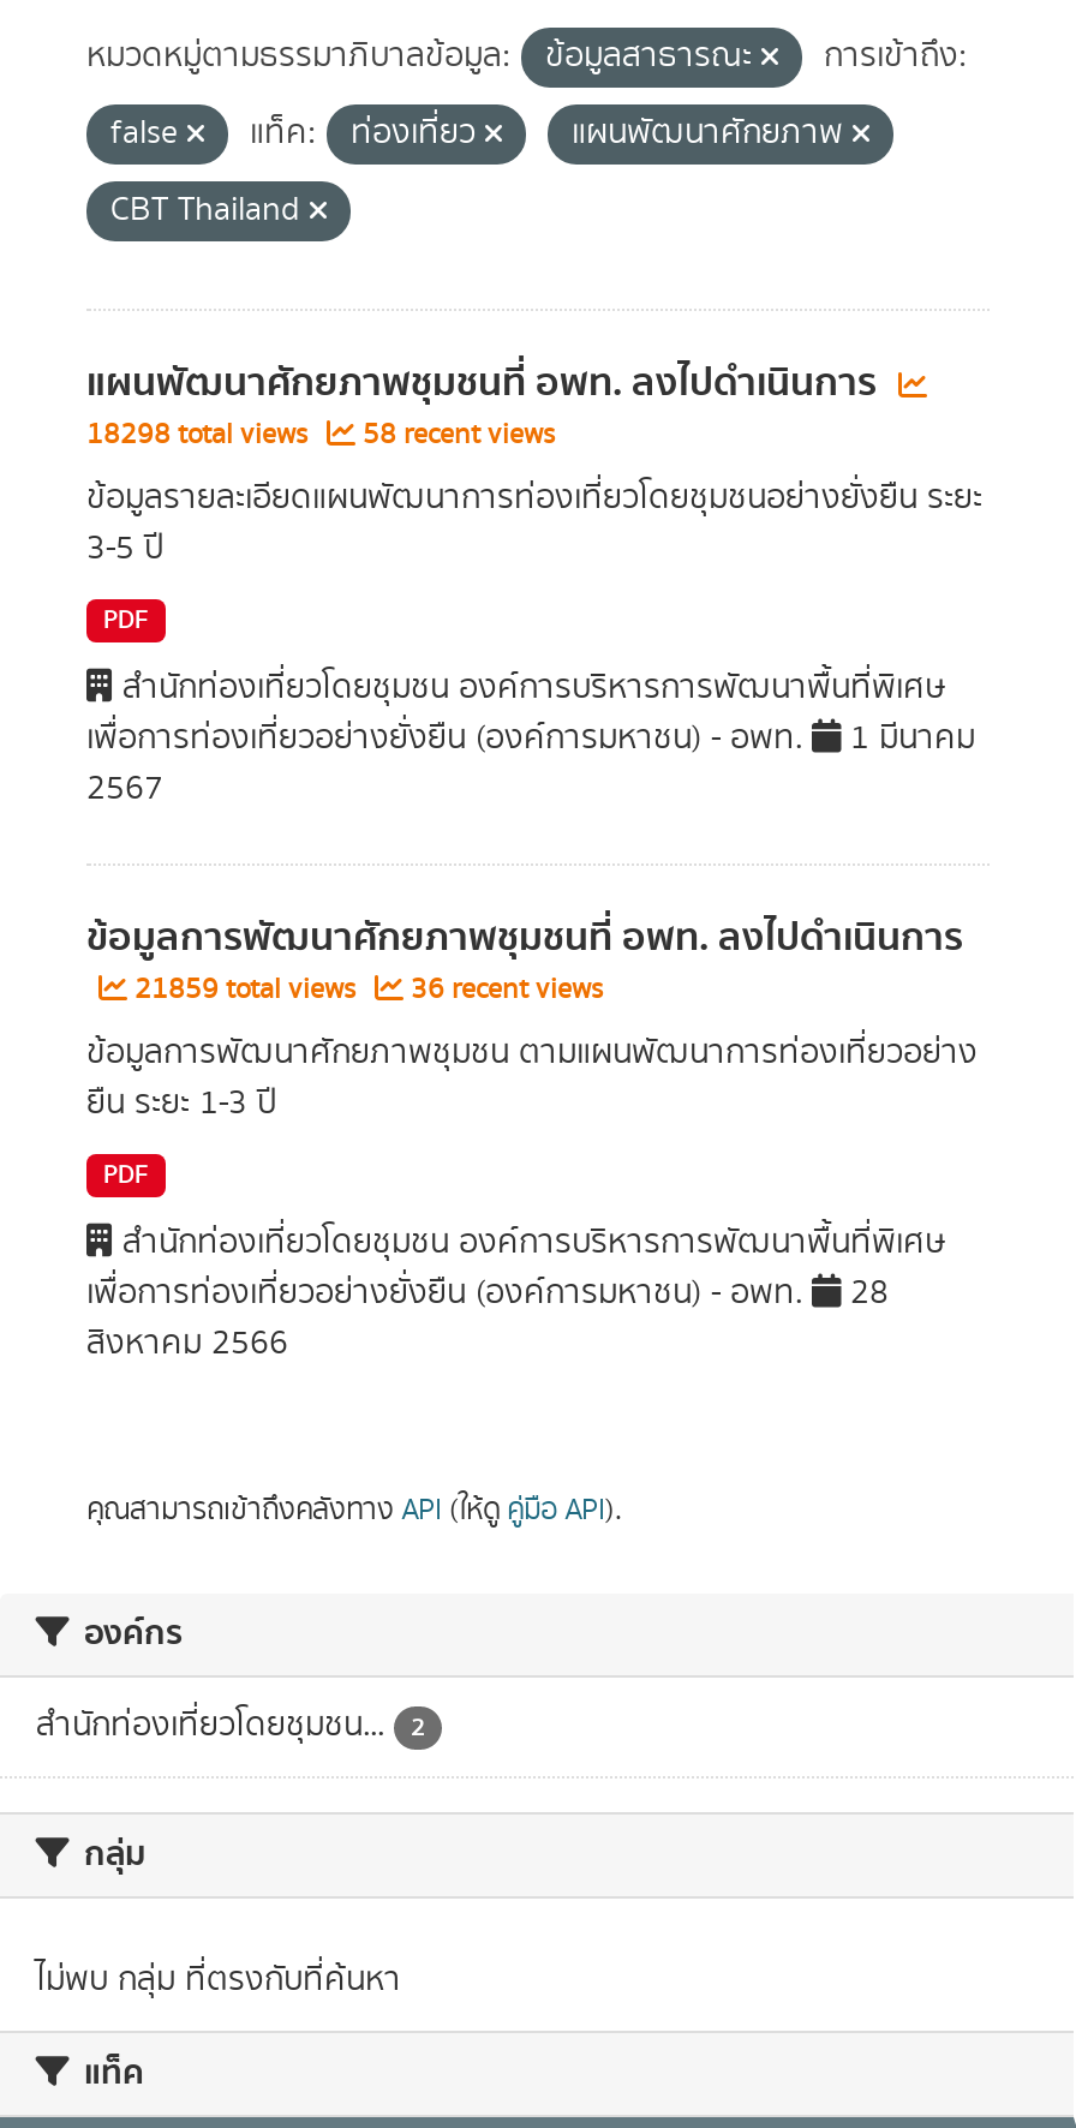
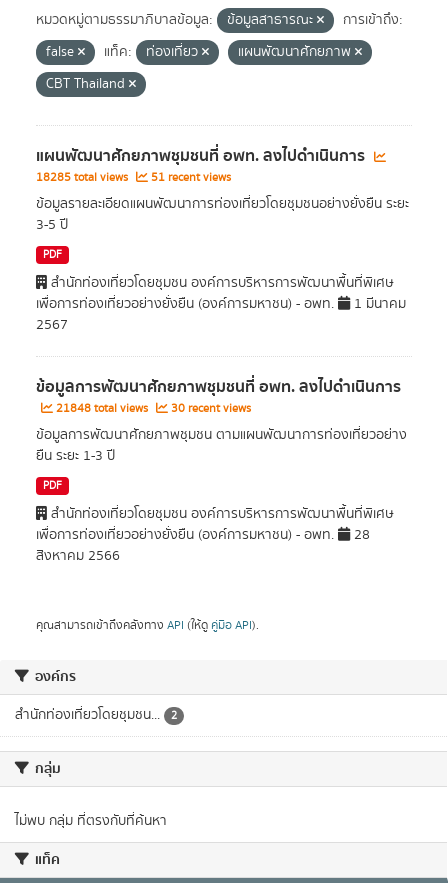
- 18298 total views
+ 18285 total views

- 58 recent views
+ 51 recent views

- 21859 total views
+ 21848 total views

- 36 recent views
+ 30 recent views
